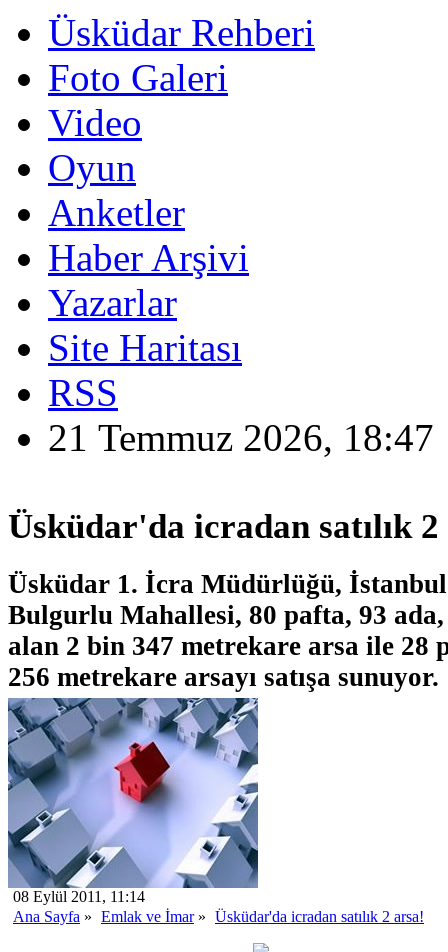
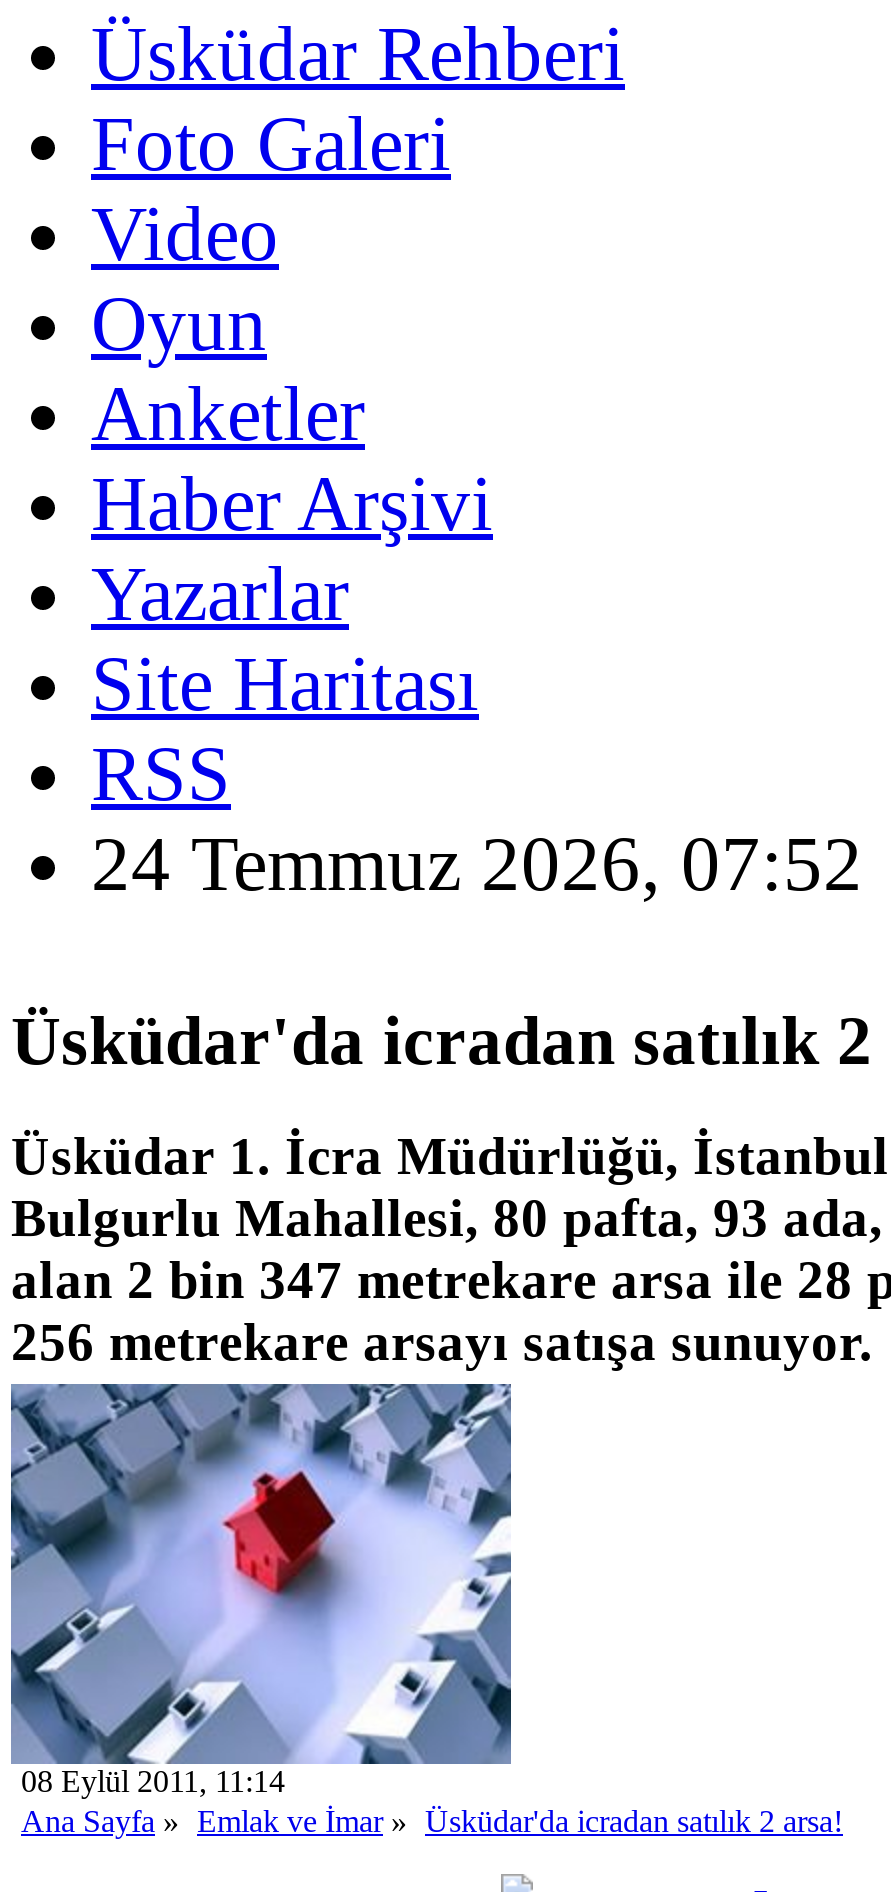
- 21 Temmuz 2026, 18:47
+ 24 Temmuz 2026, 07:52
